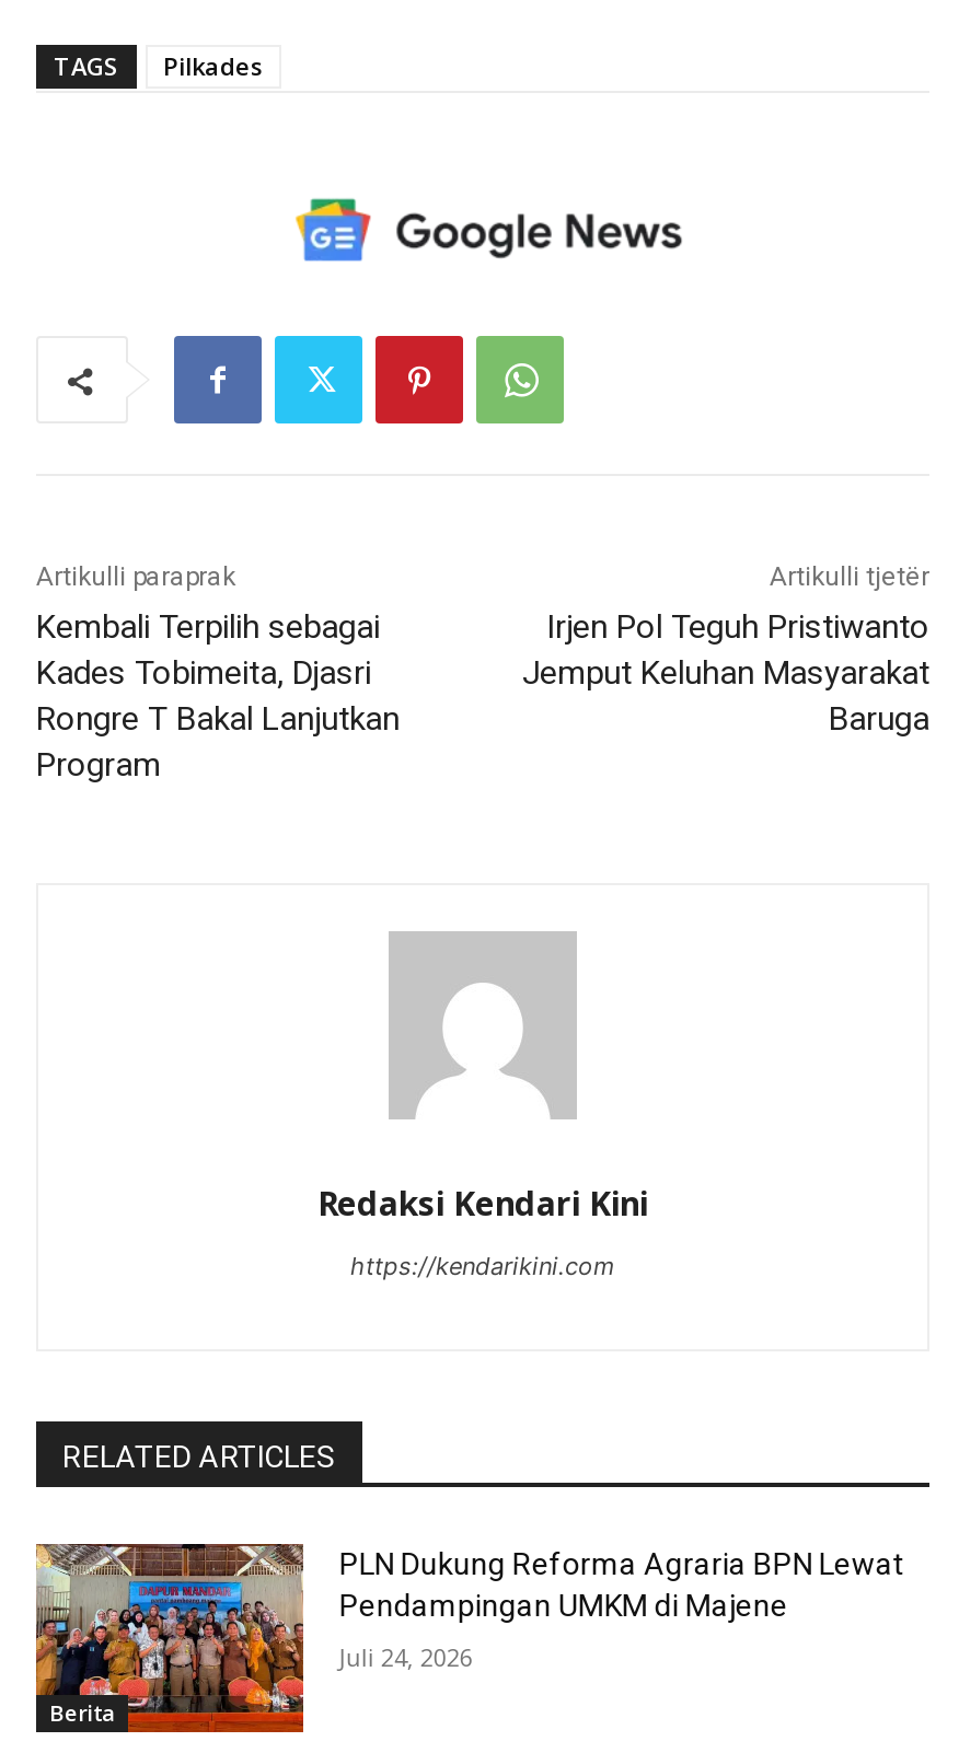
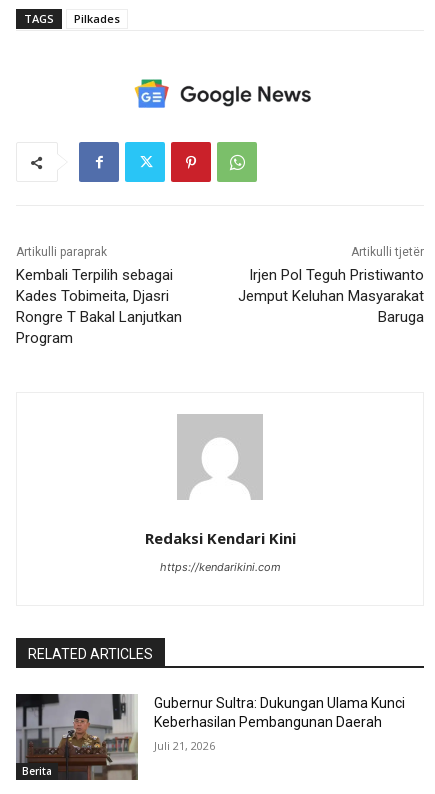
- [image]
- PLN Dukung Reforma Agraria BPN Lewat
- Pendampingan UMKM di Majene
+ [image]
+ Gubernur Sultra: Dukungan Ulama Kunci
+ Keberhasilan Pembangunan Daerah

- Juli 24, 2026
+ Juli 21, 2026
